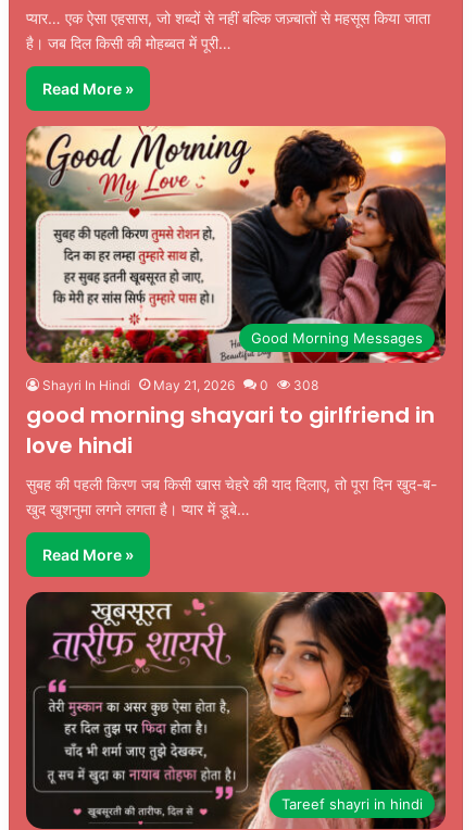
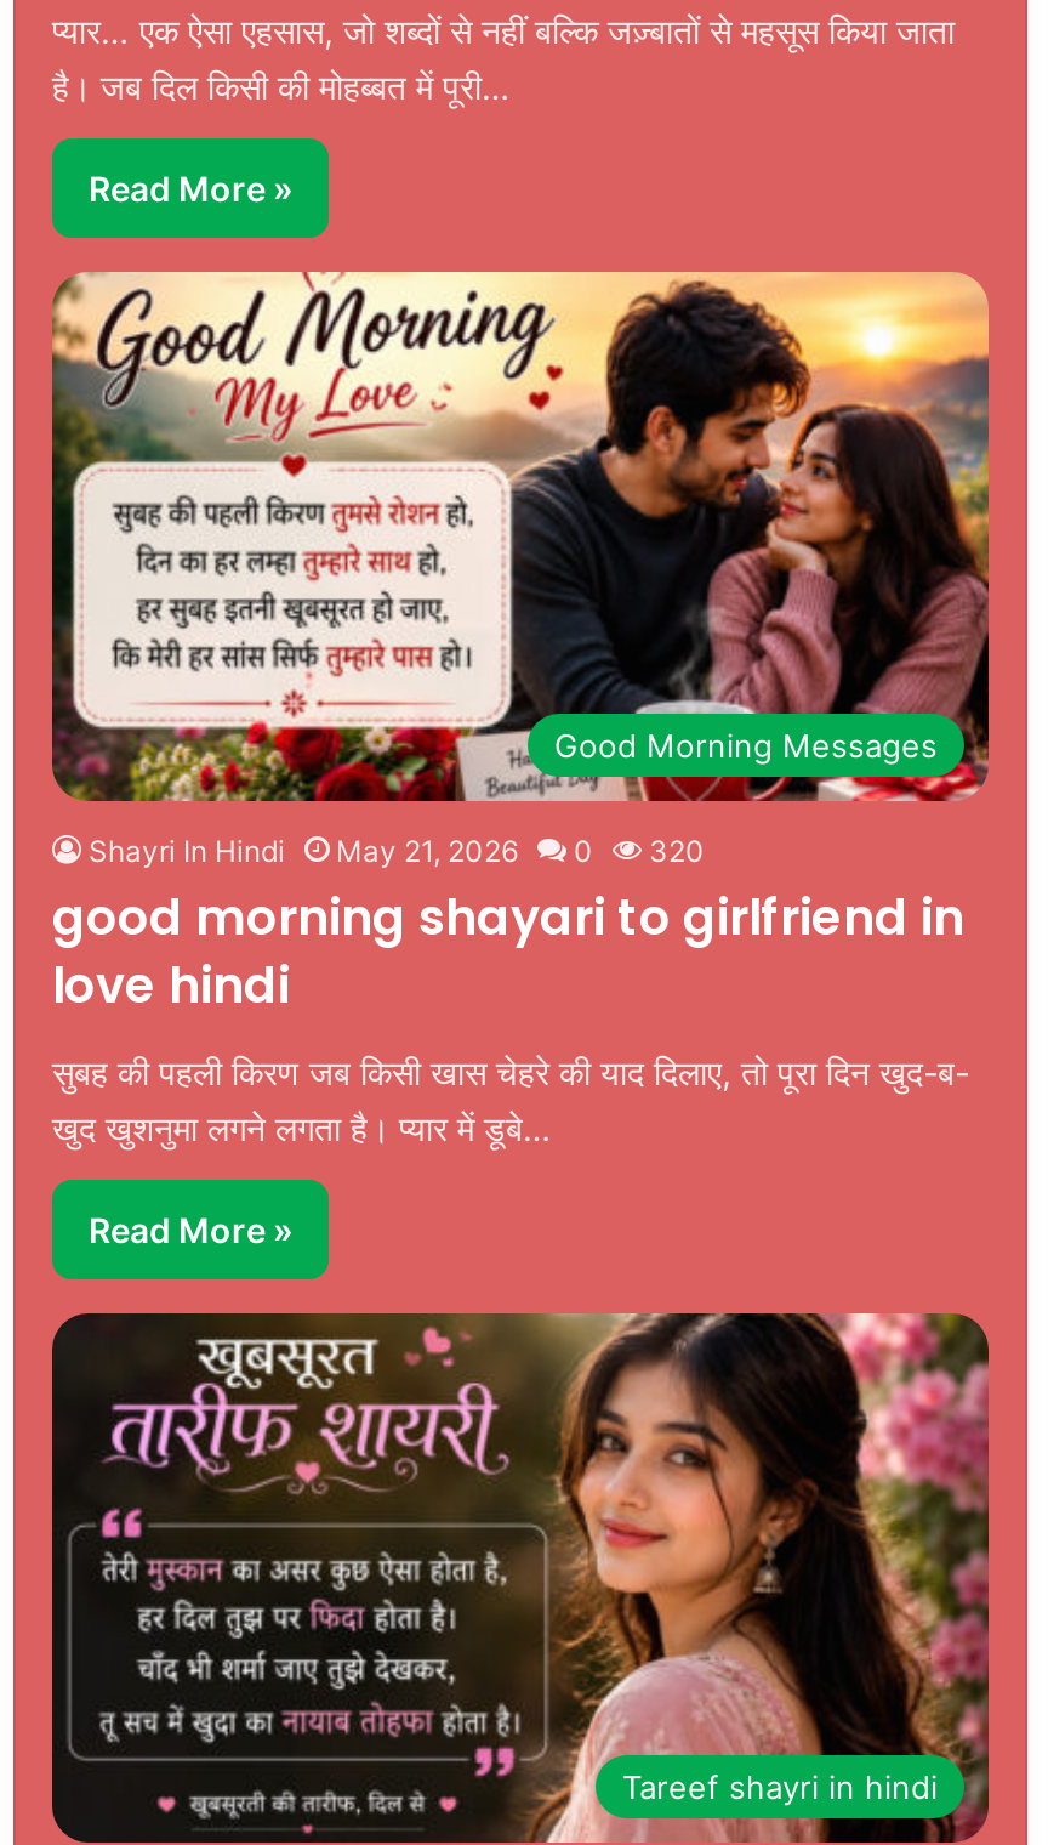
- Shayri In Hindi May 21, 2026 0 308
+ Shayri In Hindi May 21, 2026 0 320
